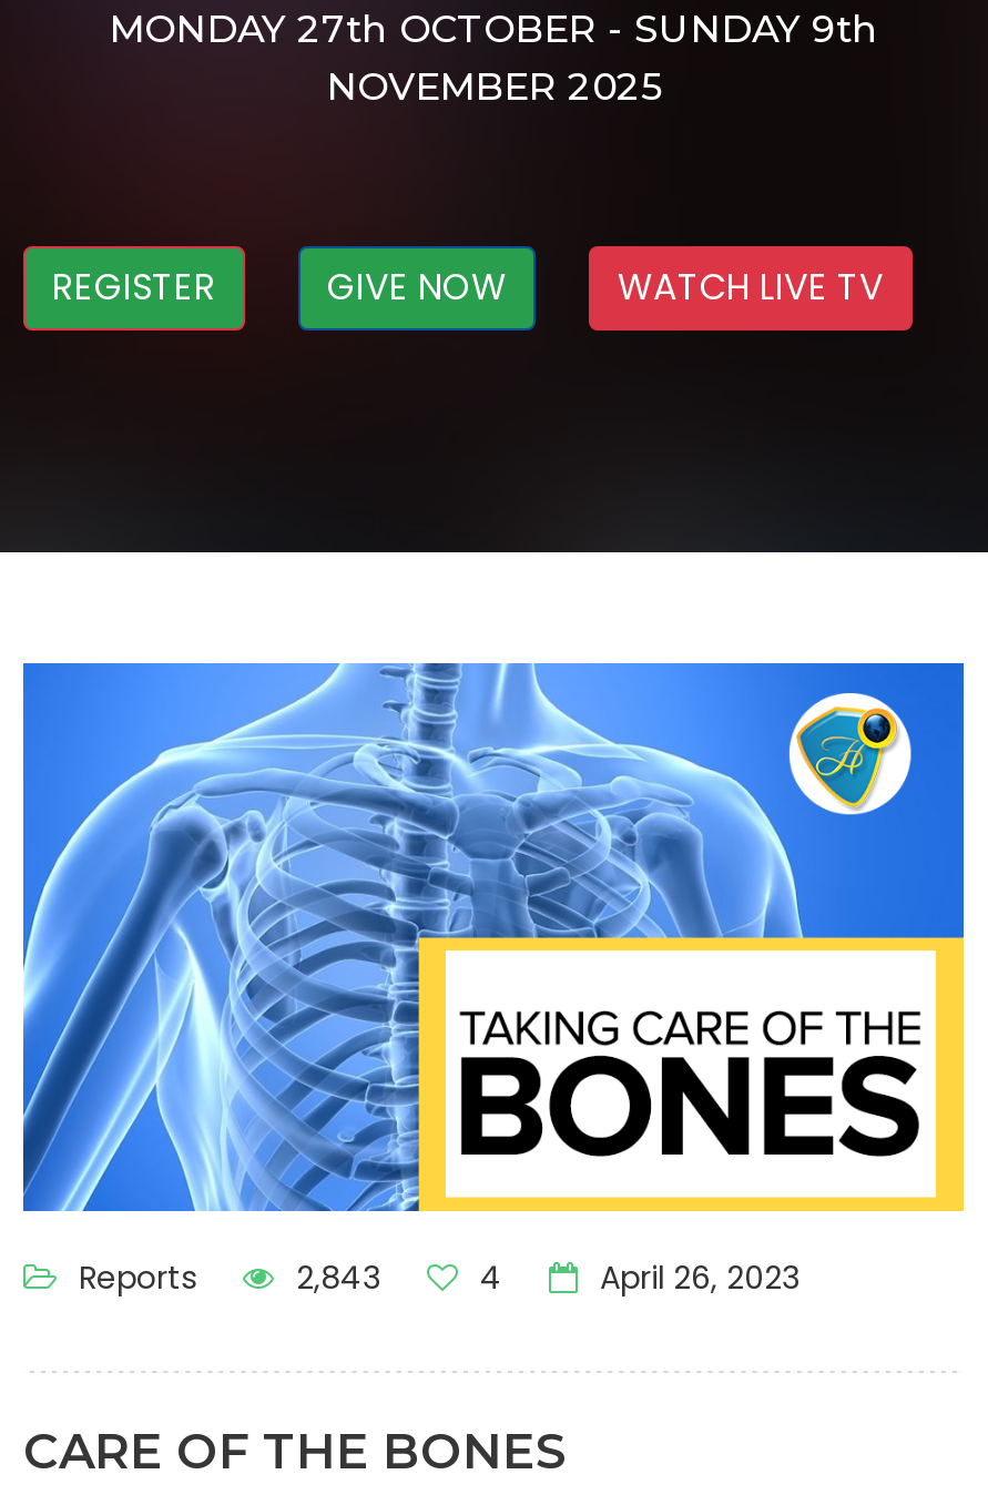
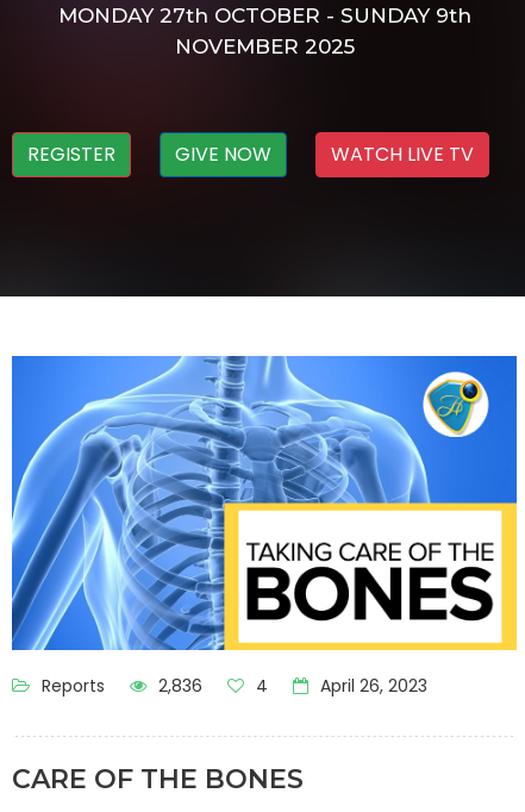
- 2,843
+ 2,836
